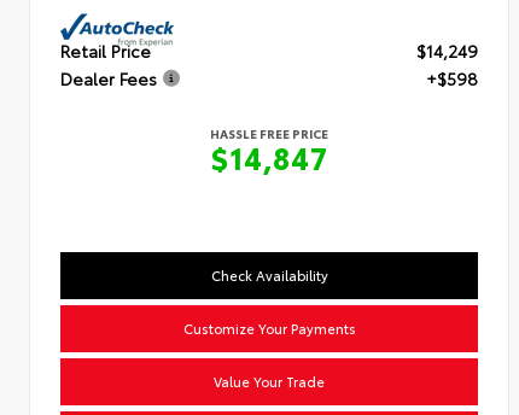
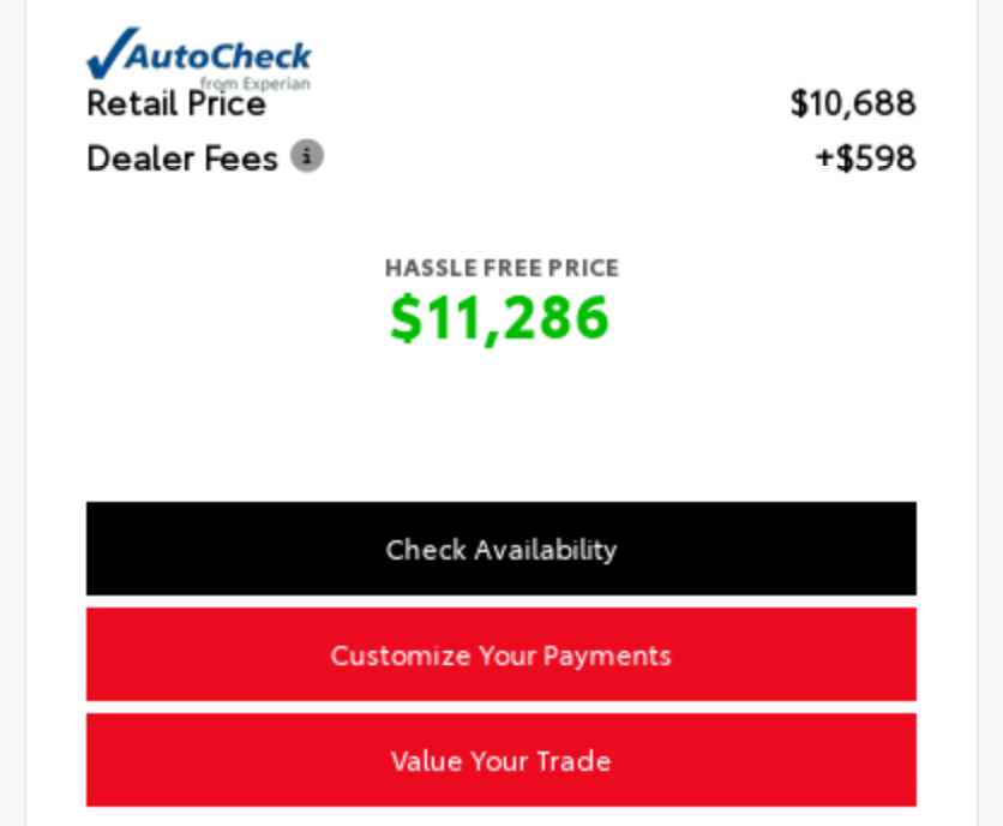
- $14,249
+ $10,688

- $14,847
+ $11,286
